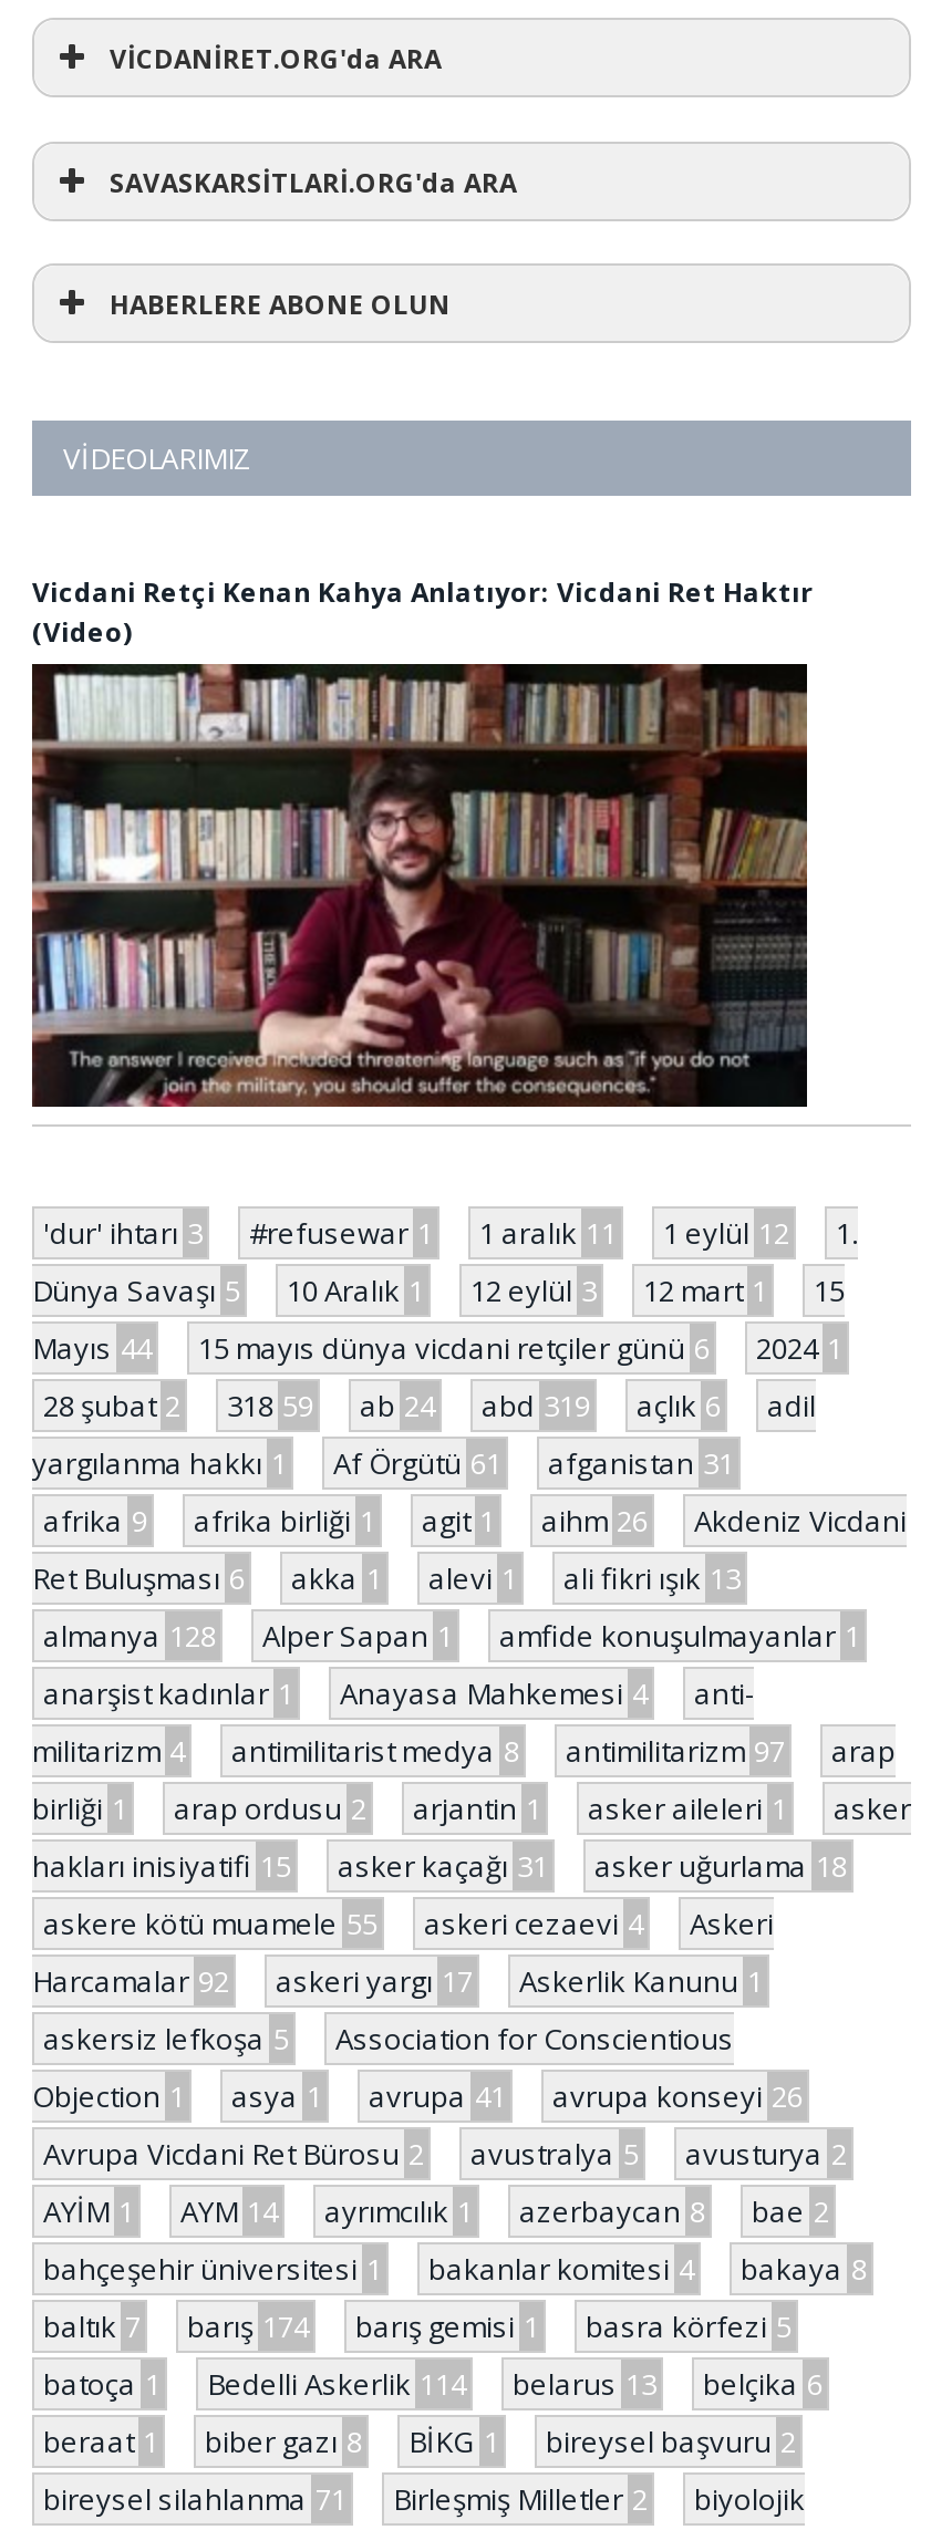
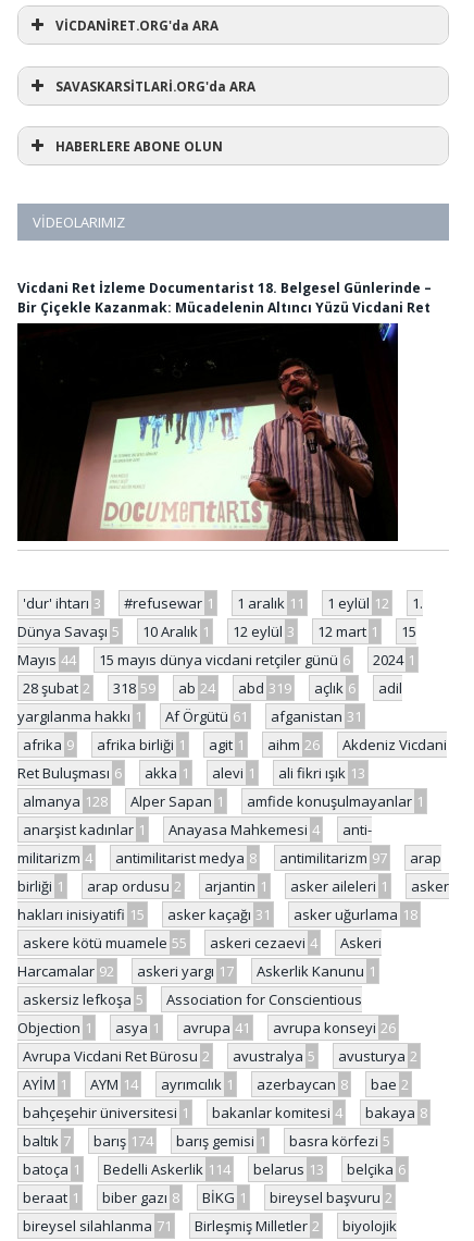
- Vicdani Retçi Kenan Kahya Anlatıyor: Vicdani Ret Haktır
- (Video)
+ Vicdani Ret İzleme Documentarist 18. Belgesel Günlerinde –
+ Bir Çiçekle Kazanmak: Mücadelenin Altıncı Yüzü Vicdani Ret

- [image]
+ [image]
